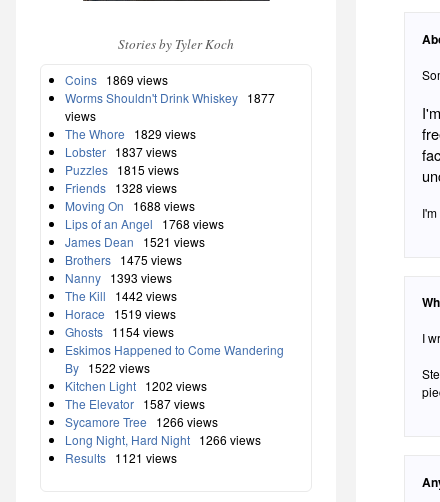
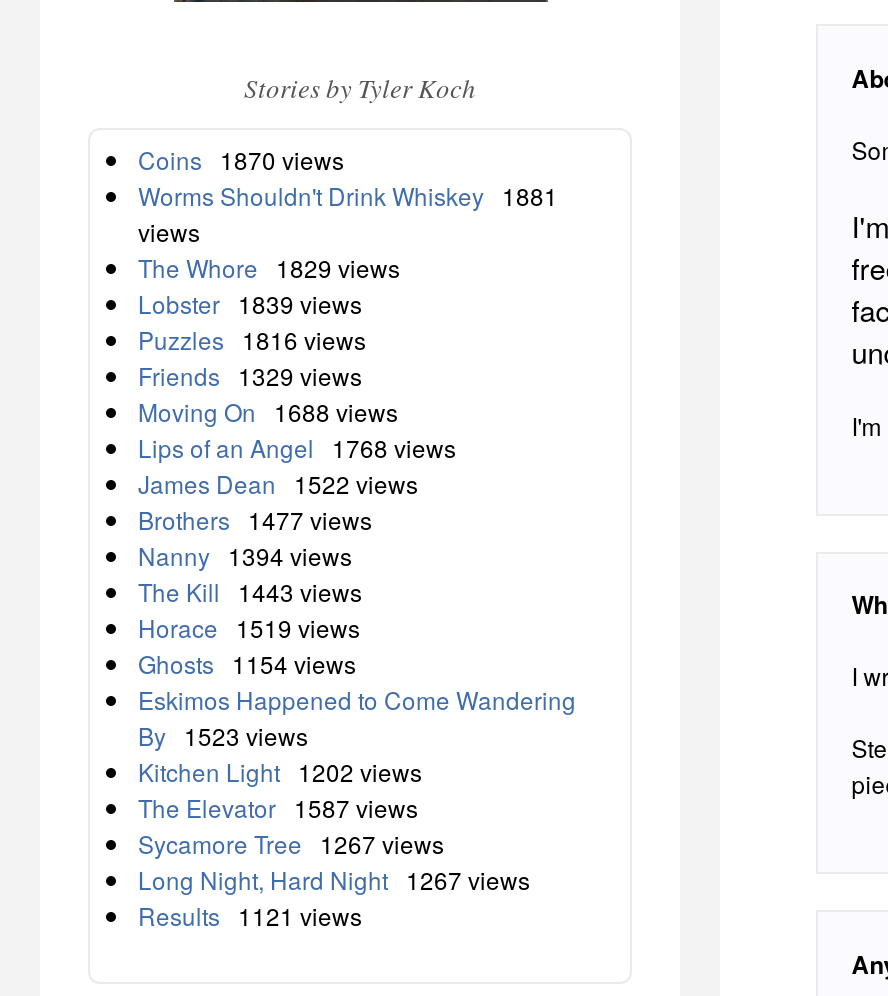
- Coins 1869 views
+ Coins 1870 views

- Worms Shouldn't Drink Whiskey 1877
+ Worms Shouldn't Drink Whiskey 1881

- Lobster 1837 views
+ Lobster 1839 views

- Puzzles 1815 views
+ Puzzles 1816 views

- Friends 1328 views
+ Friends 1329 views

- James Dean 1521 views
+ James Dean 1522 views

- Brothers 1475 views
+ Brothers 1477 views

- Nanny 1393 views
+ Nanny 1394 views

- The Kill 1442 views
+ The Kill 1443 views

- By 1522 views
+ By 1523 views

- Sycamore Tree 1266 views
+ Sycamore Tree 1267 views

- Long Night, Hard Night 1266 views
+ Long Night, Hard Night 1267 views
